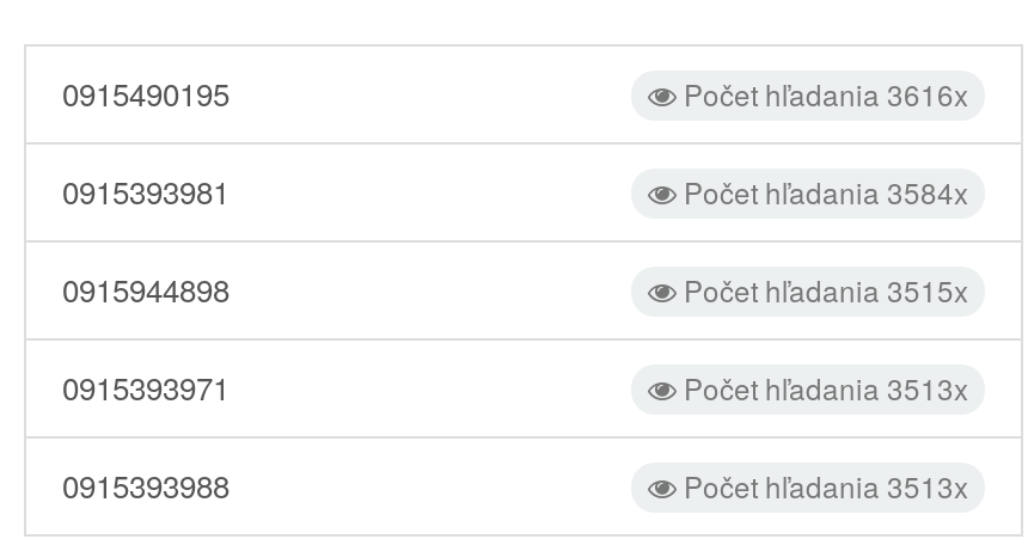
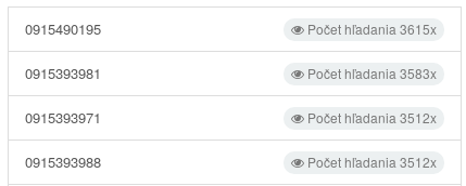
- Počet hľadania 3616x
+ Počet hľadania 3615x

- Počet hľadania 3584x
+ Počet hľadania 3583x

- Počet hľadania 3515x
- 0915944898
- Počet hľadania 3513x
+ Počet hľadania 3512x

- Počet hľadania 3513x
+ Počet hľadania 3512x
